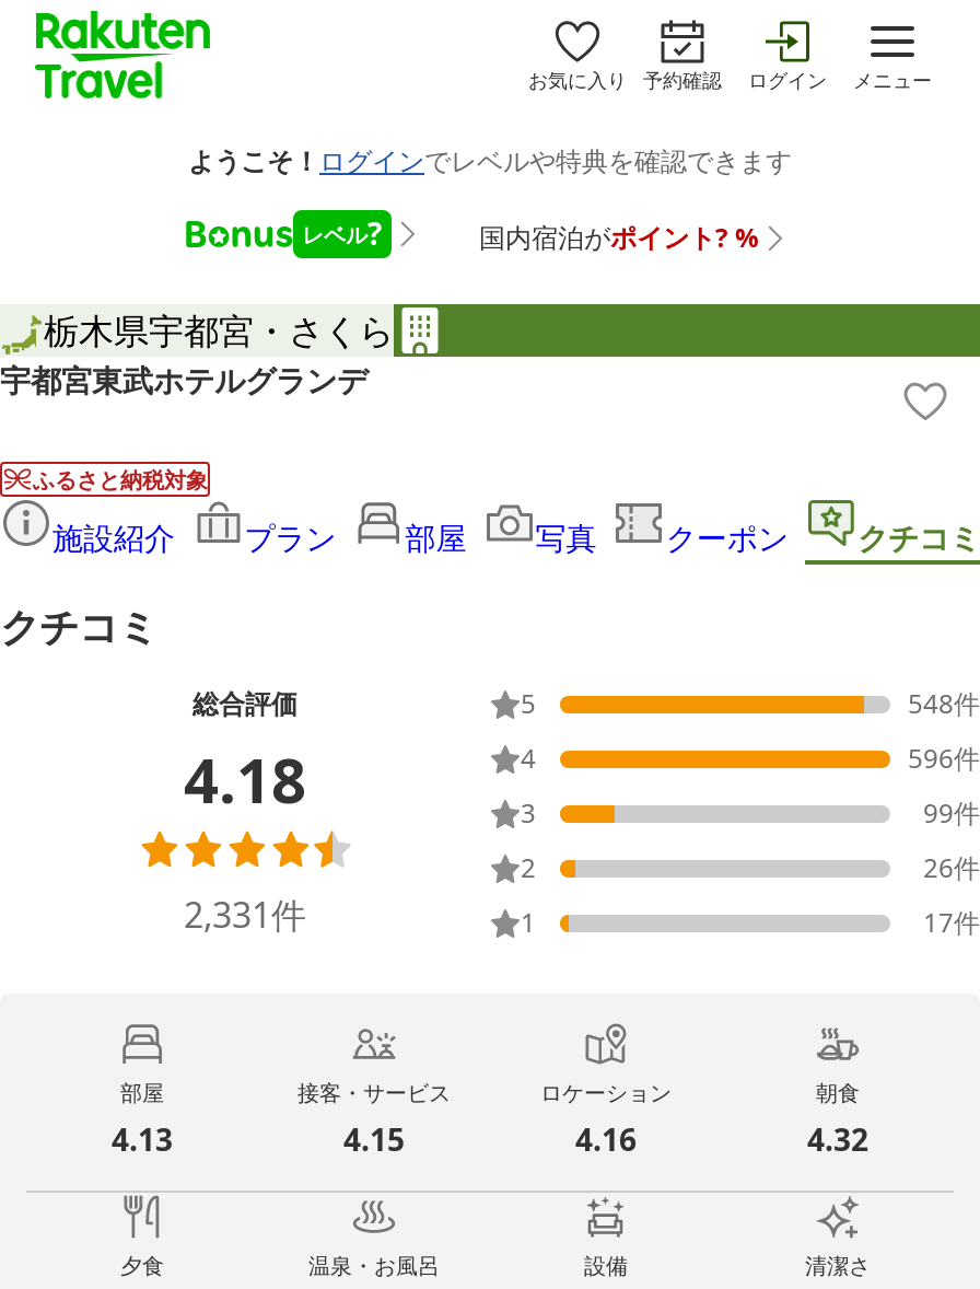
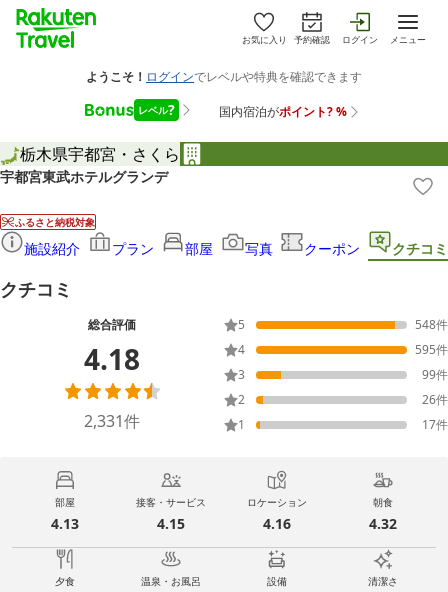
- 596件
+ 595件
